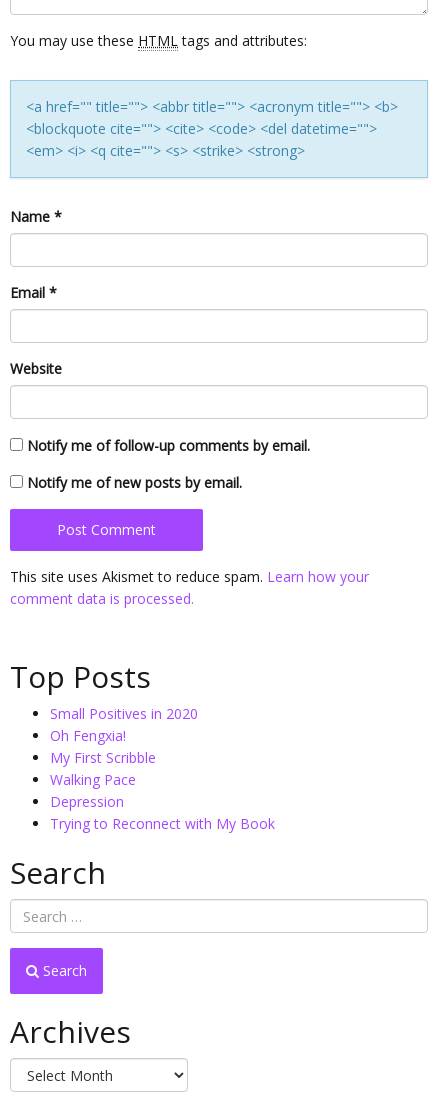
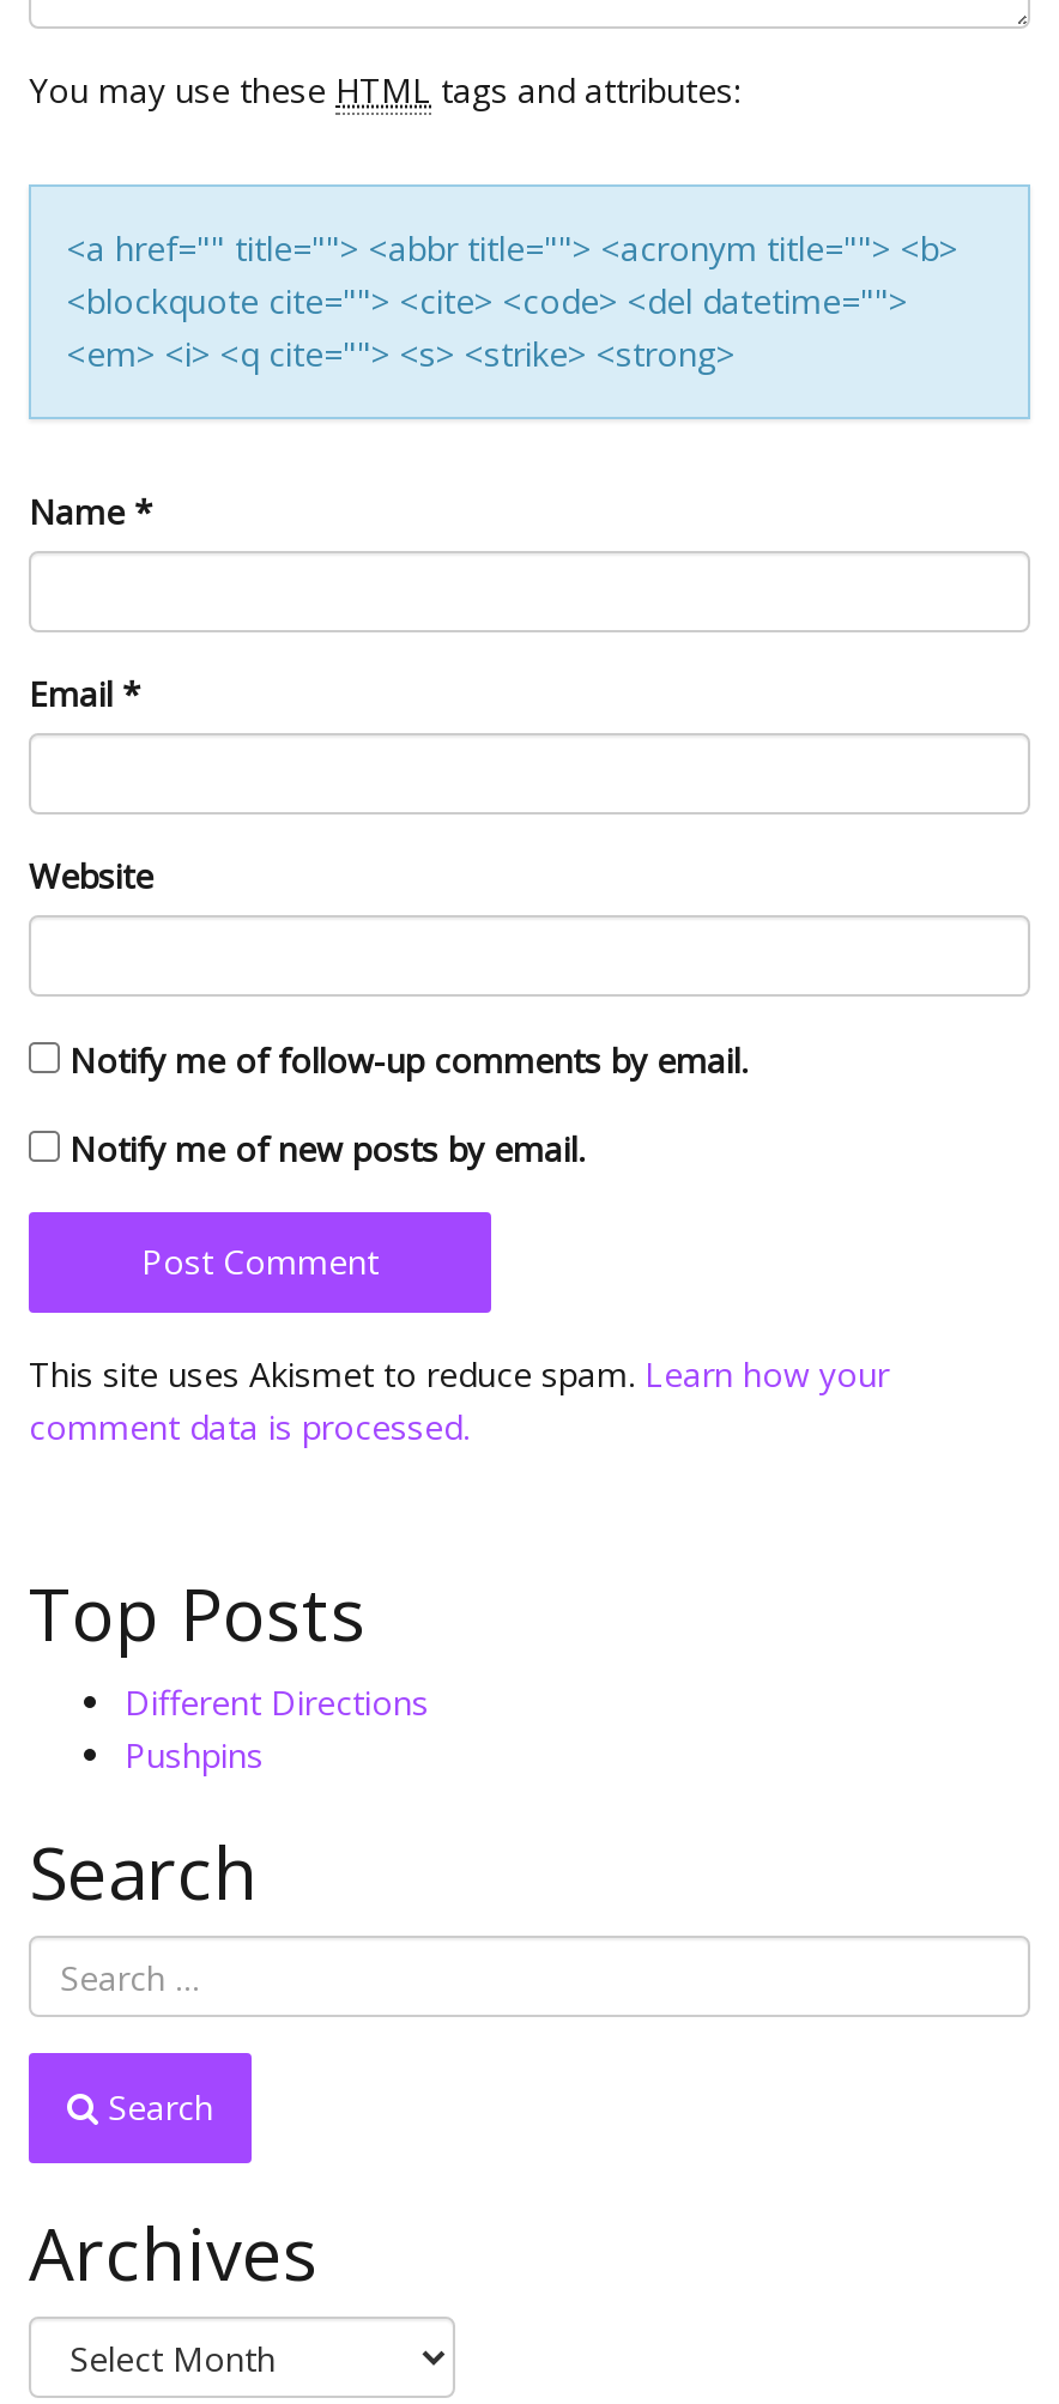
- Small Positives in 2020
- Oh Fengxia!
- My First Scribble
- Walking Pace
- Depression
- Trying to Reconnect with My Book
+ Different Directions
+ Pushpins
